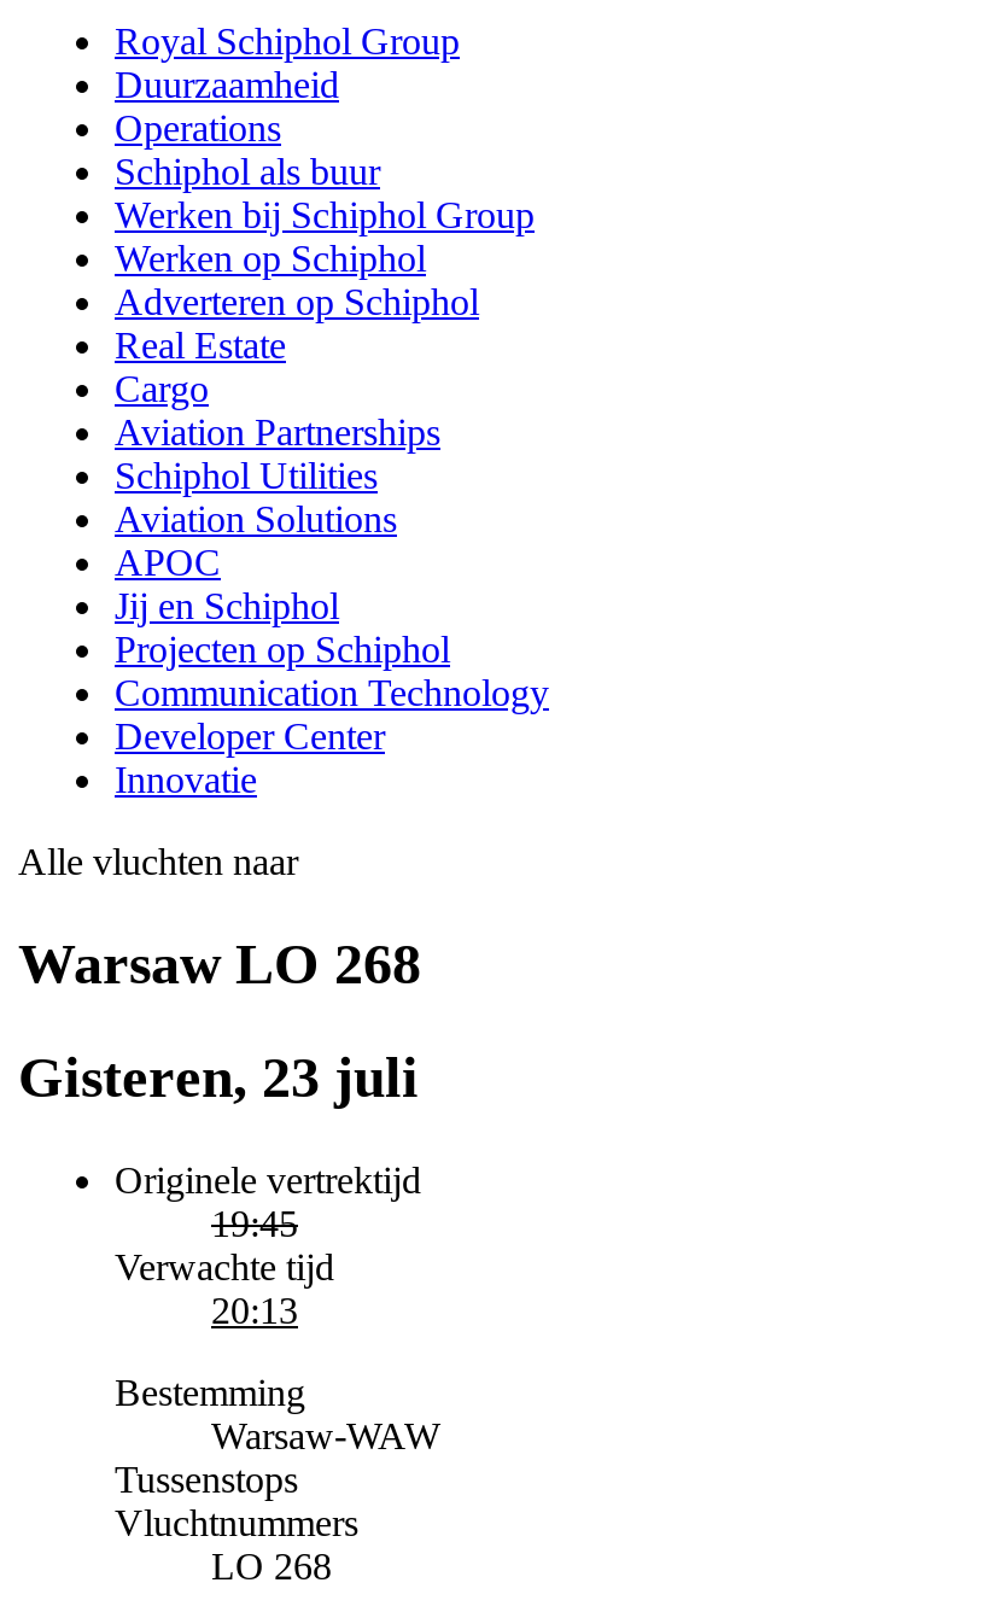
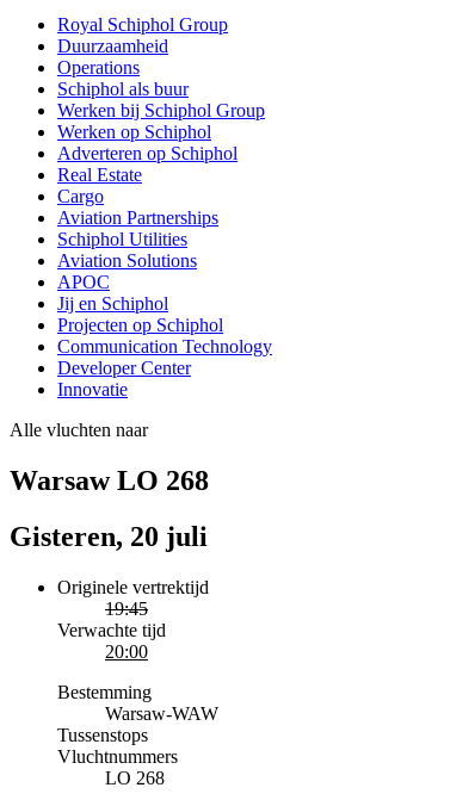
- Gisteren, 23 juli
+ Gisteren, 20 juli

- 20:13
+ 20:00
